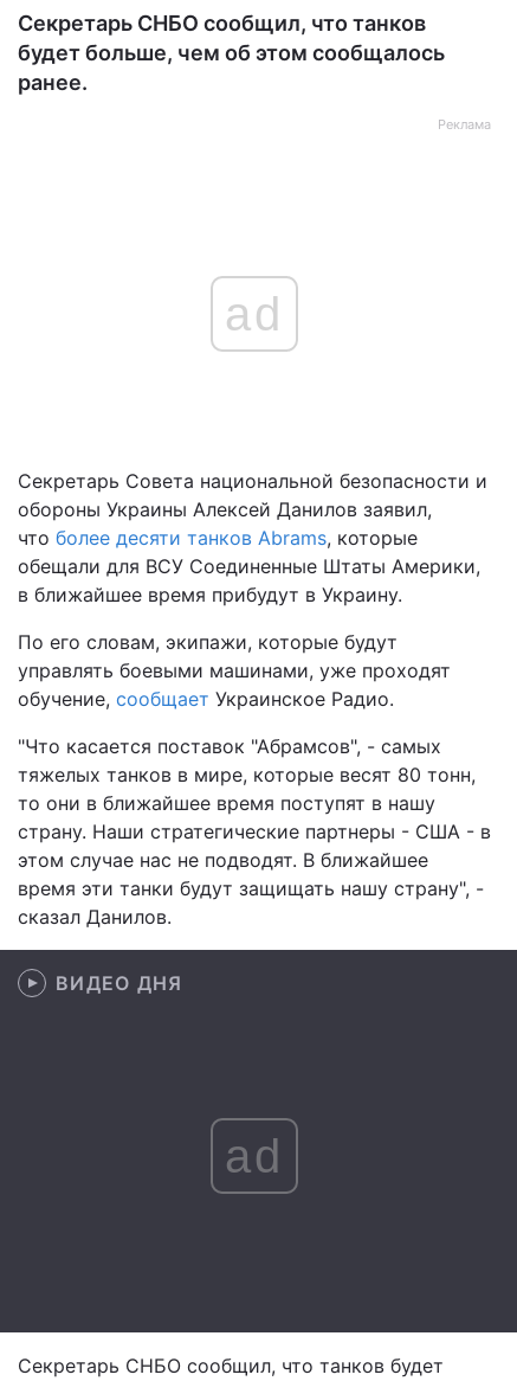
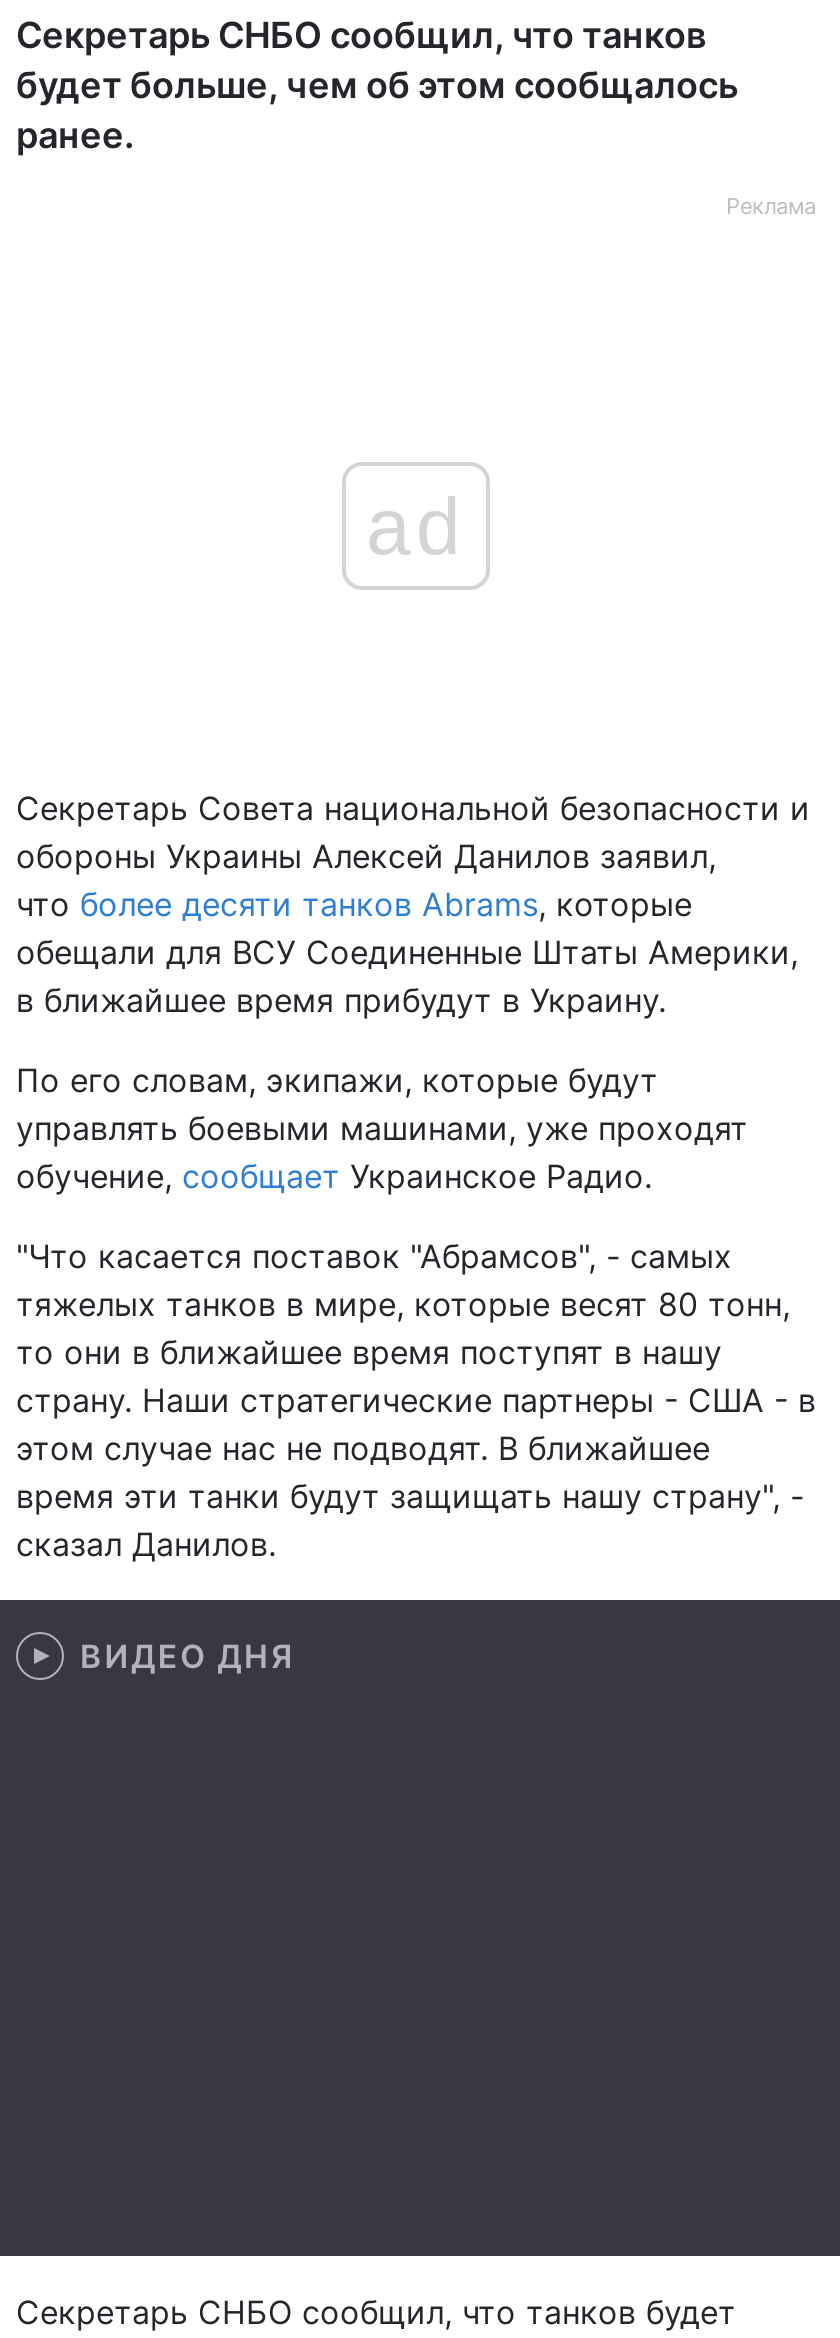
- ad
